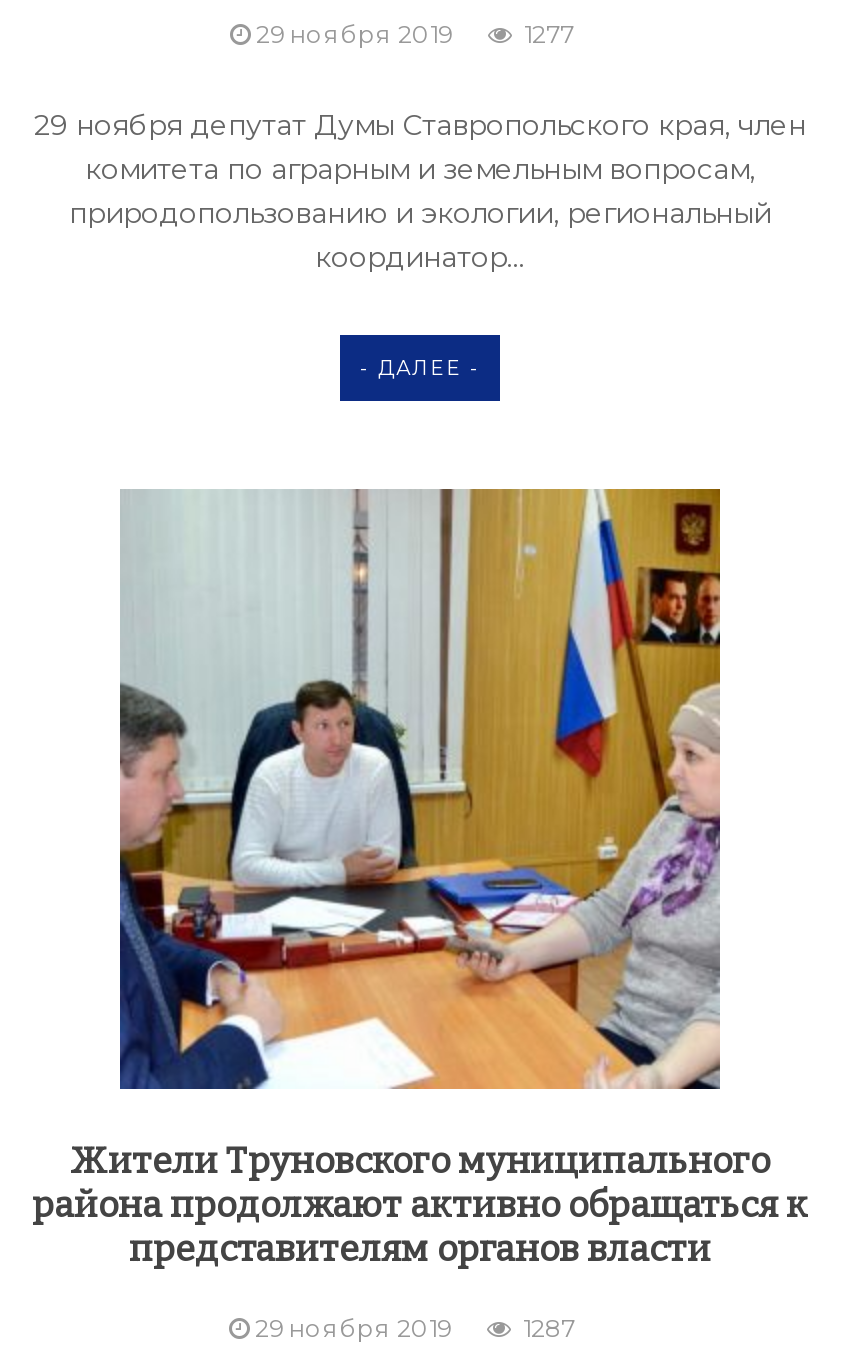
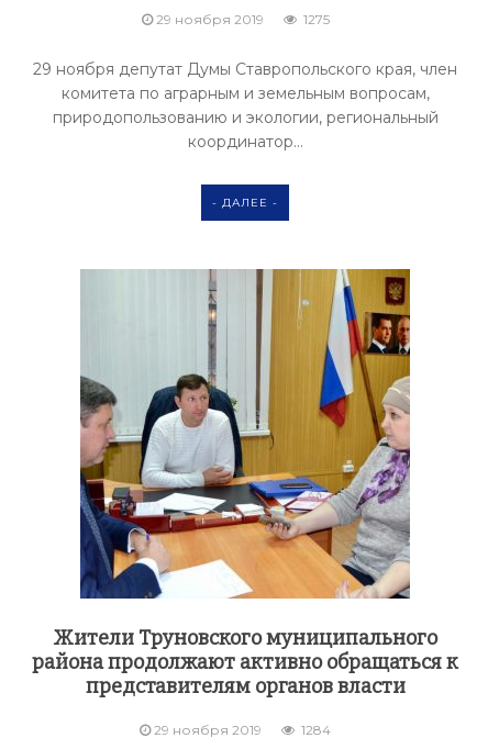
- 29 ноября 2019 1277
+ 29 ноября 2019 1275

- 29 ноября 2019 1287
+ 29 ноября 2019 1284
